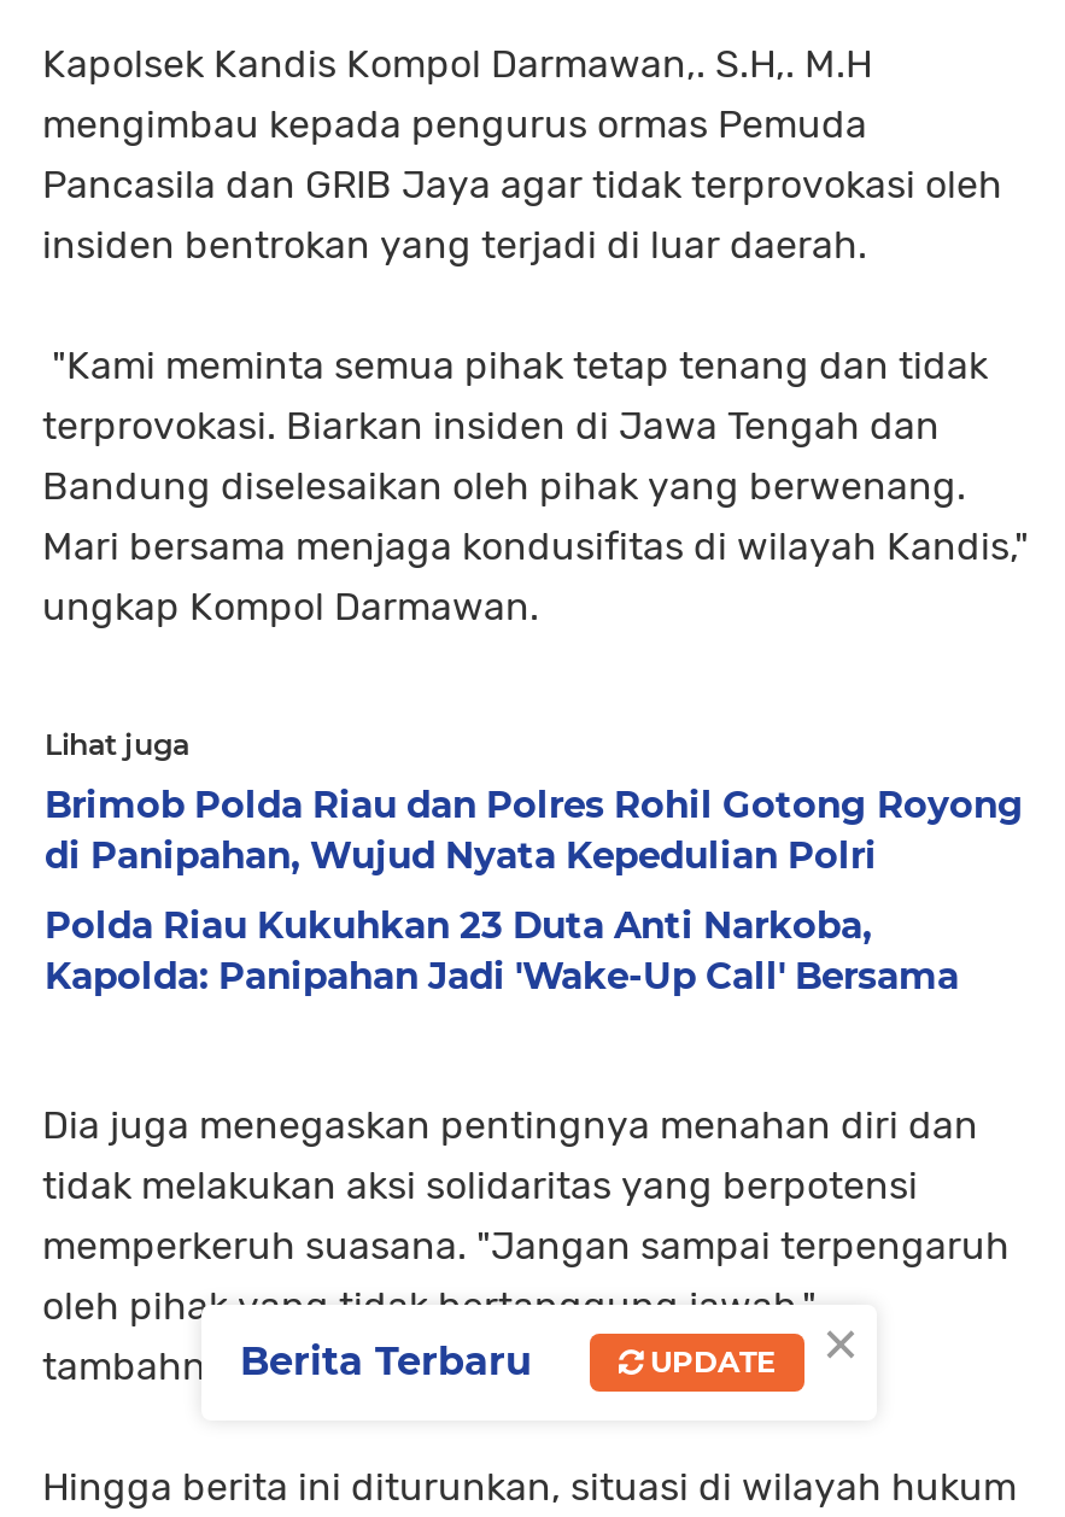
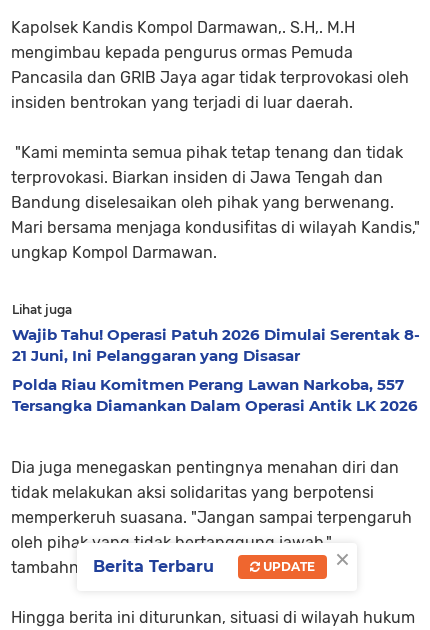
- Brimob Polda Riau dan Polres Rohil Gotong Royong
- di Panipahan, Wujud Nyata Kepedulian Polri
+ Wajib Tahu! Operasi Patuh 2026 Dimulai Serentak 8-
+ 21 Juni, Ini Pelanggaran yang Disasar

- Polda Riau Kukuhkan 23 Duta Anti Narkoba,
- Kapolda: Panipahan Jadi 'Wake-Up Call' Bersama
+ Polda Riau Komitmen Perang Lawan Narkoba, 557
+ Tersangka Diamankan Dalam Operasi Antik LK 2026
